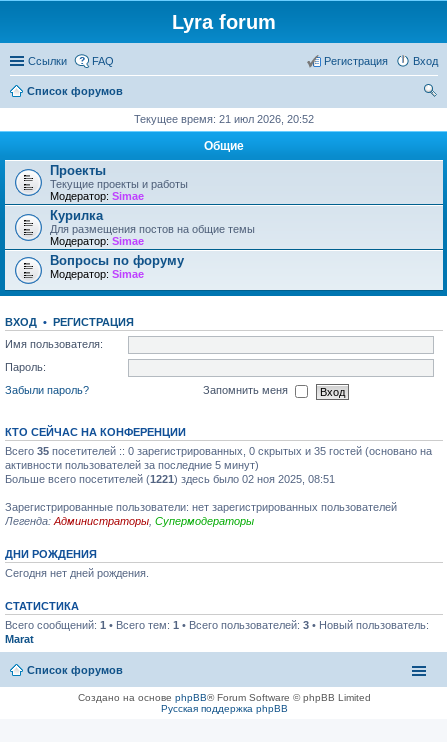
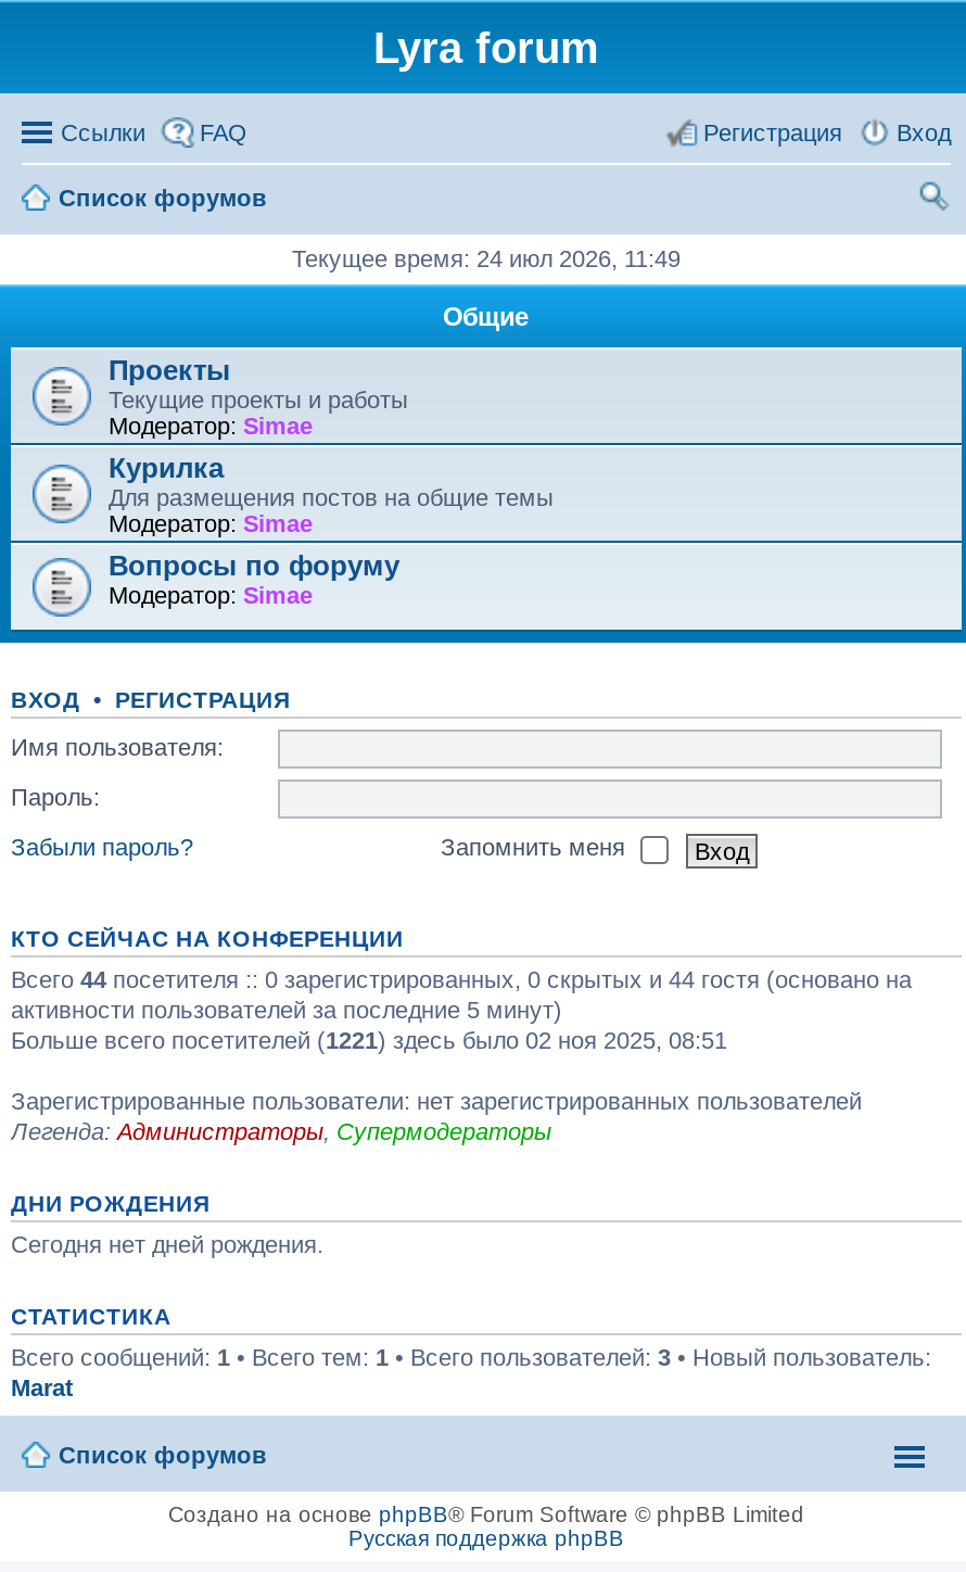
- Текущее время: 21 июл 2026, 20:52
+ Текущее время: 24 июл 2026, 11:49

- Всего 35 посетителей :: 0 зарегистрированных, 0 скрытых и 35 гостей (основано на
+ Всего 44 посетителя :: 0 зарегистрированных, 0 скрытых и 44 гостя (основано на
